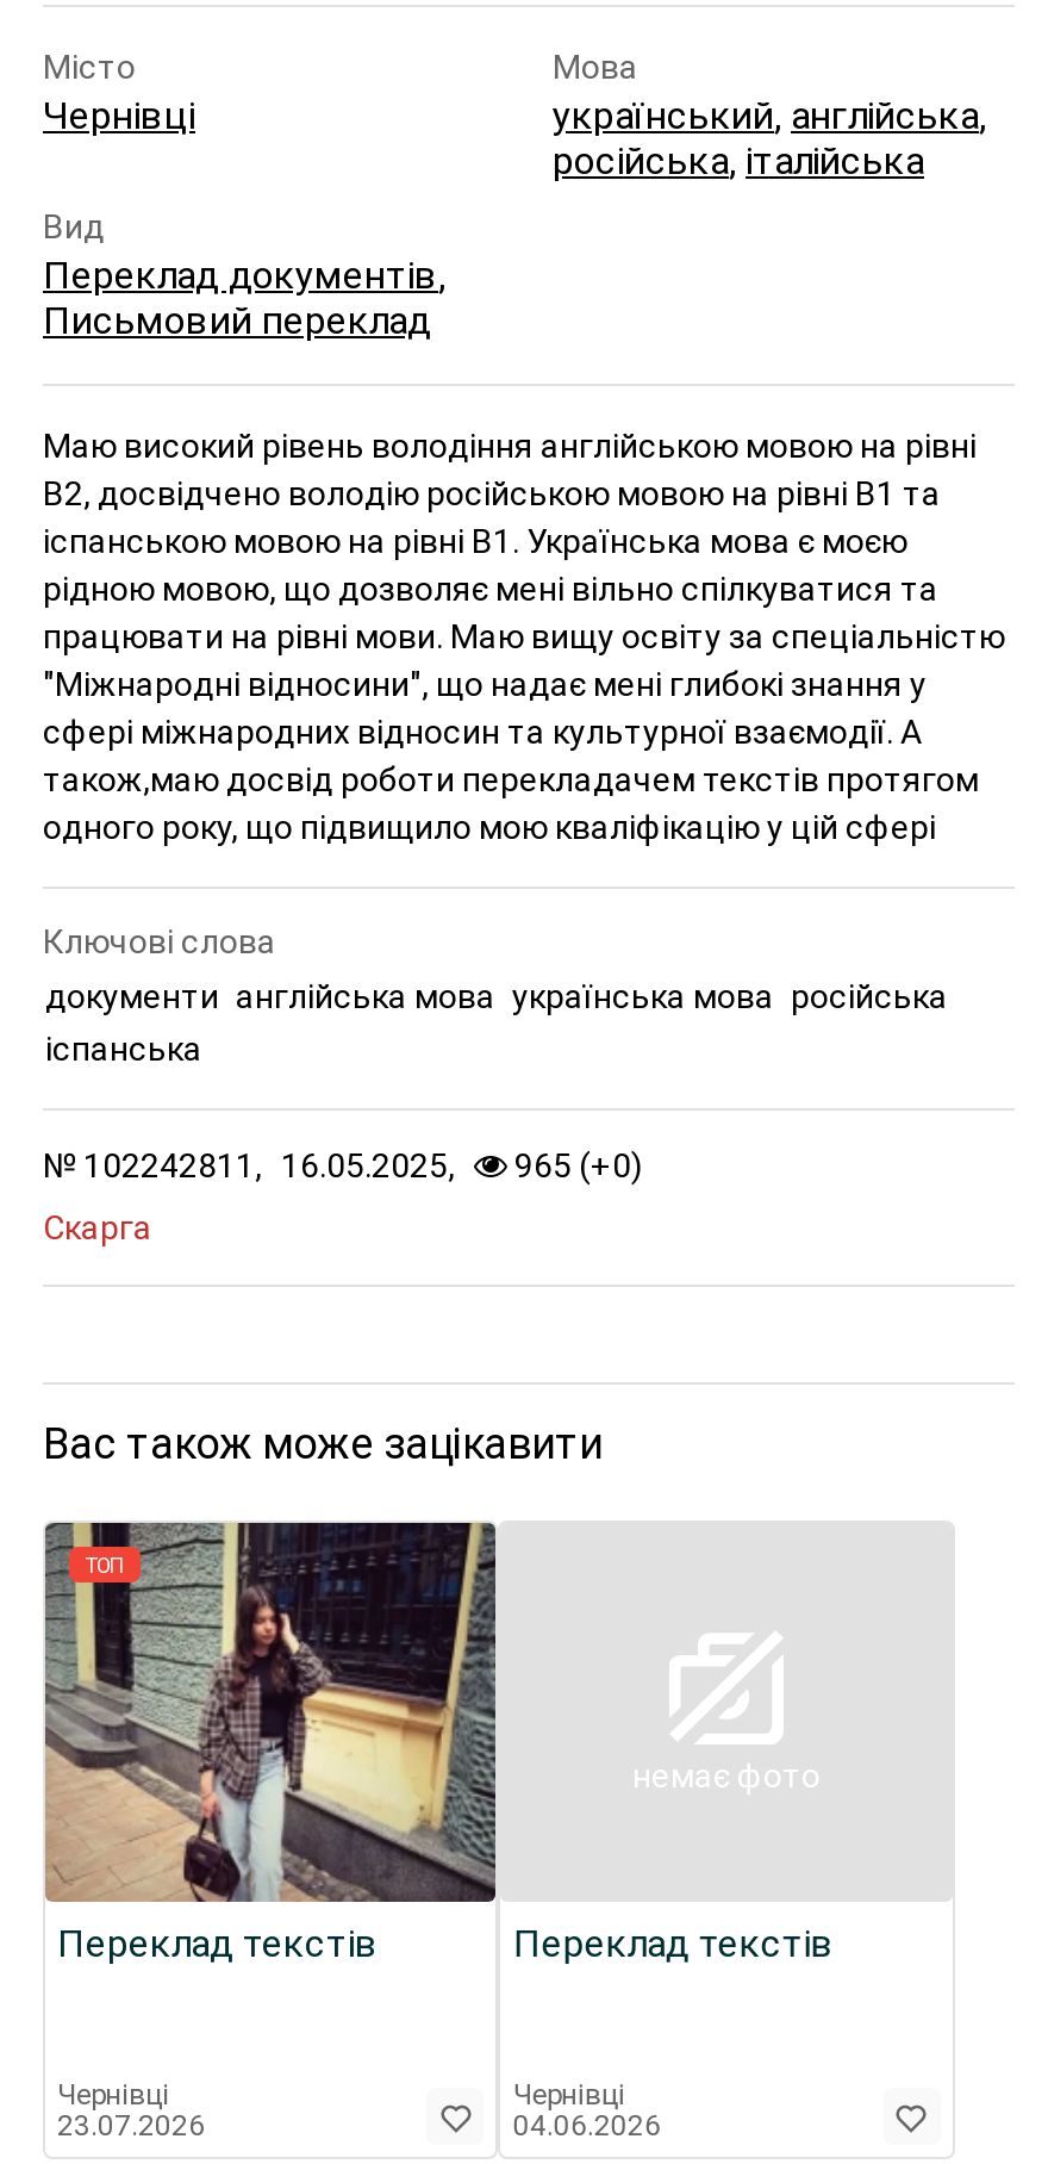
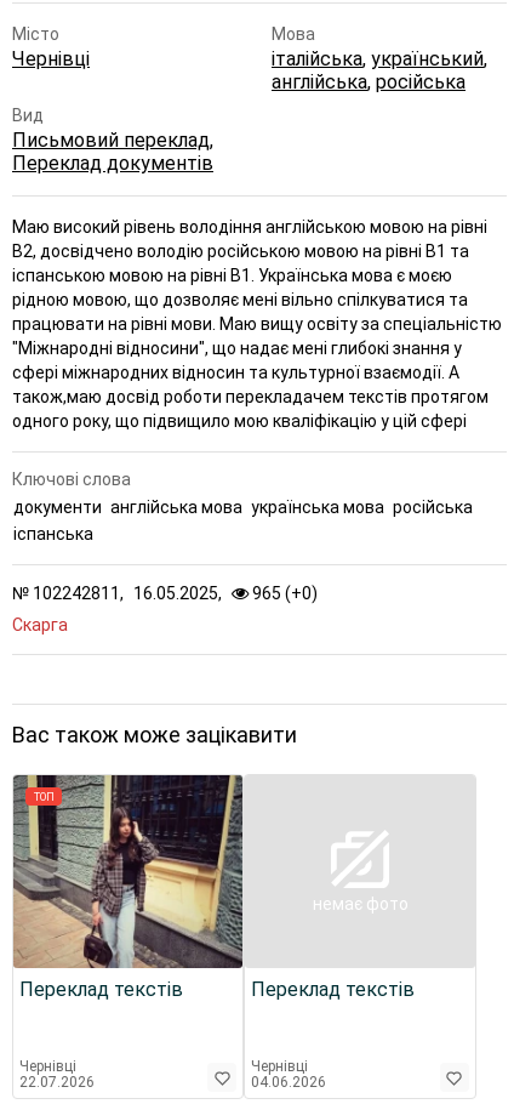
- український, англійська,
- російська, італійська
+ італійська, український,
+ англійська, російська

- Переклад документів,
- Письмовий переклад
+ Письмовий переклад,
+ Переклад документів

- 23.07.2026
+ 22.07.2026
